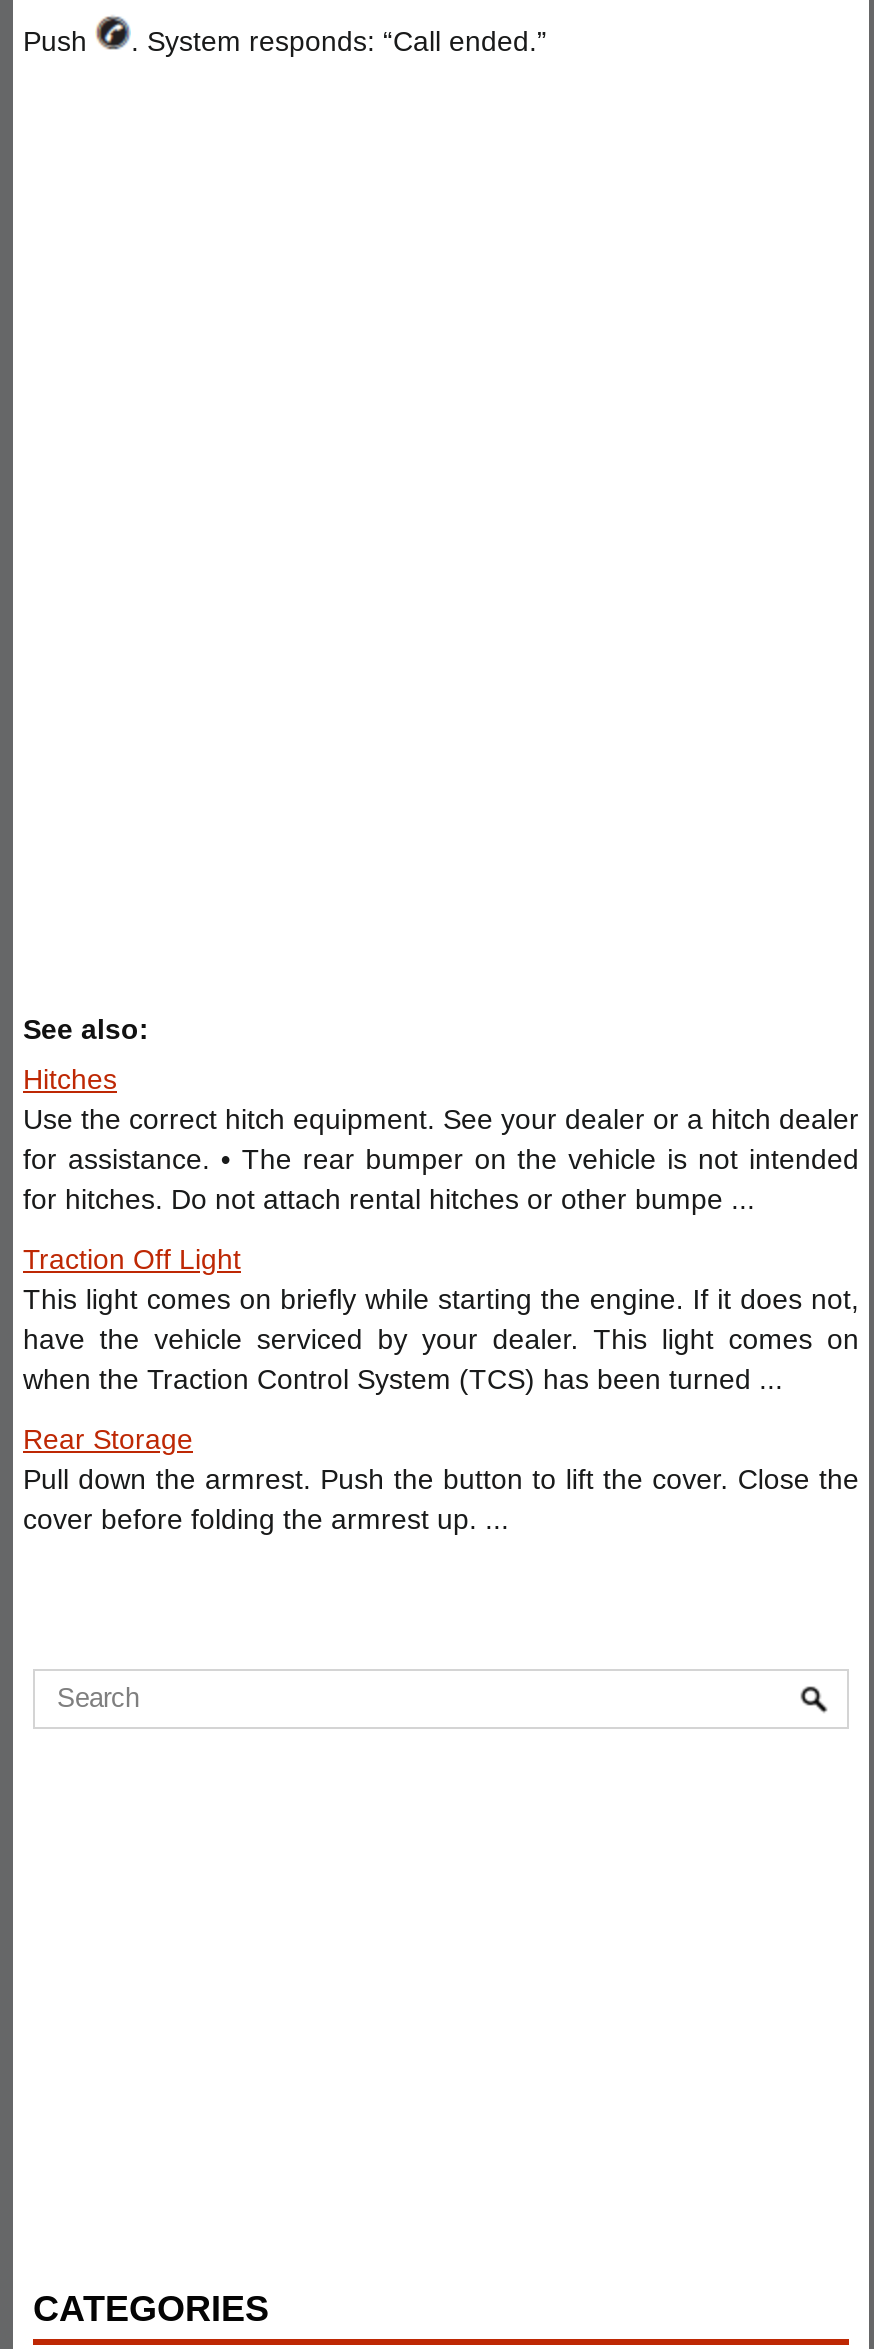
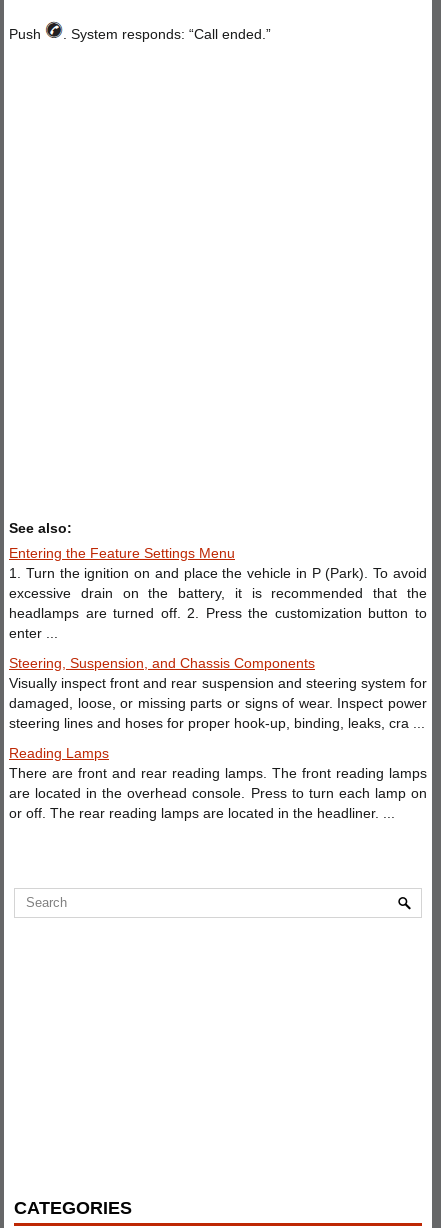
- Hitches
- Use the correct hitch equipment. See your dealer or a hitch dealer
- for assistance. • The rear bumper on the vehicle is not intended
- for hitches. Do not attach rental hitches or other bumpe ...
+ Entering the Feature Settings Menu
+ 1. Turn the ignition on and place the vehicle in P (Park). To avoid
+ excessive drain on the battery, it is recommended that the
+ headlamps are turned off. 2. Press the customization button to
+ enter ...

- Traction Off Light
- This light comes on briefly while starting the engine. If it does not,
- have the vehicle serviced by your dealer. This light comes on
- when the Traction Control System (TCS) has been turned ...
+ Steering, Suspension, and Chassis Components
+ Visually inspect front and rear suspension and steering system for
+ damaged, loose, or missing parts or signs of wear. Inspect power
+ steering lines and hoses for proper hook-up, binding, leaks, cra ...

- Rear Storage
- Pull down the armrest. Push the button to lift the cover. Close the
- cover before folding the armrest up. ...
+ Reading Lamps
+ There are front and rear reading lamps. The front reading lamps
+ are located in the overhead console. Press to turn each lamp on
+ or off. The rear reading lamps are located in the headliner. ...
